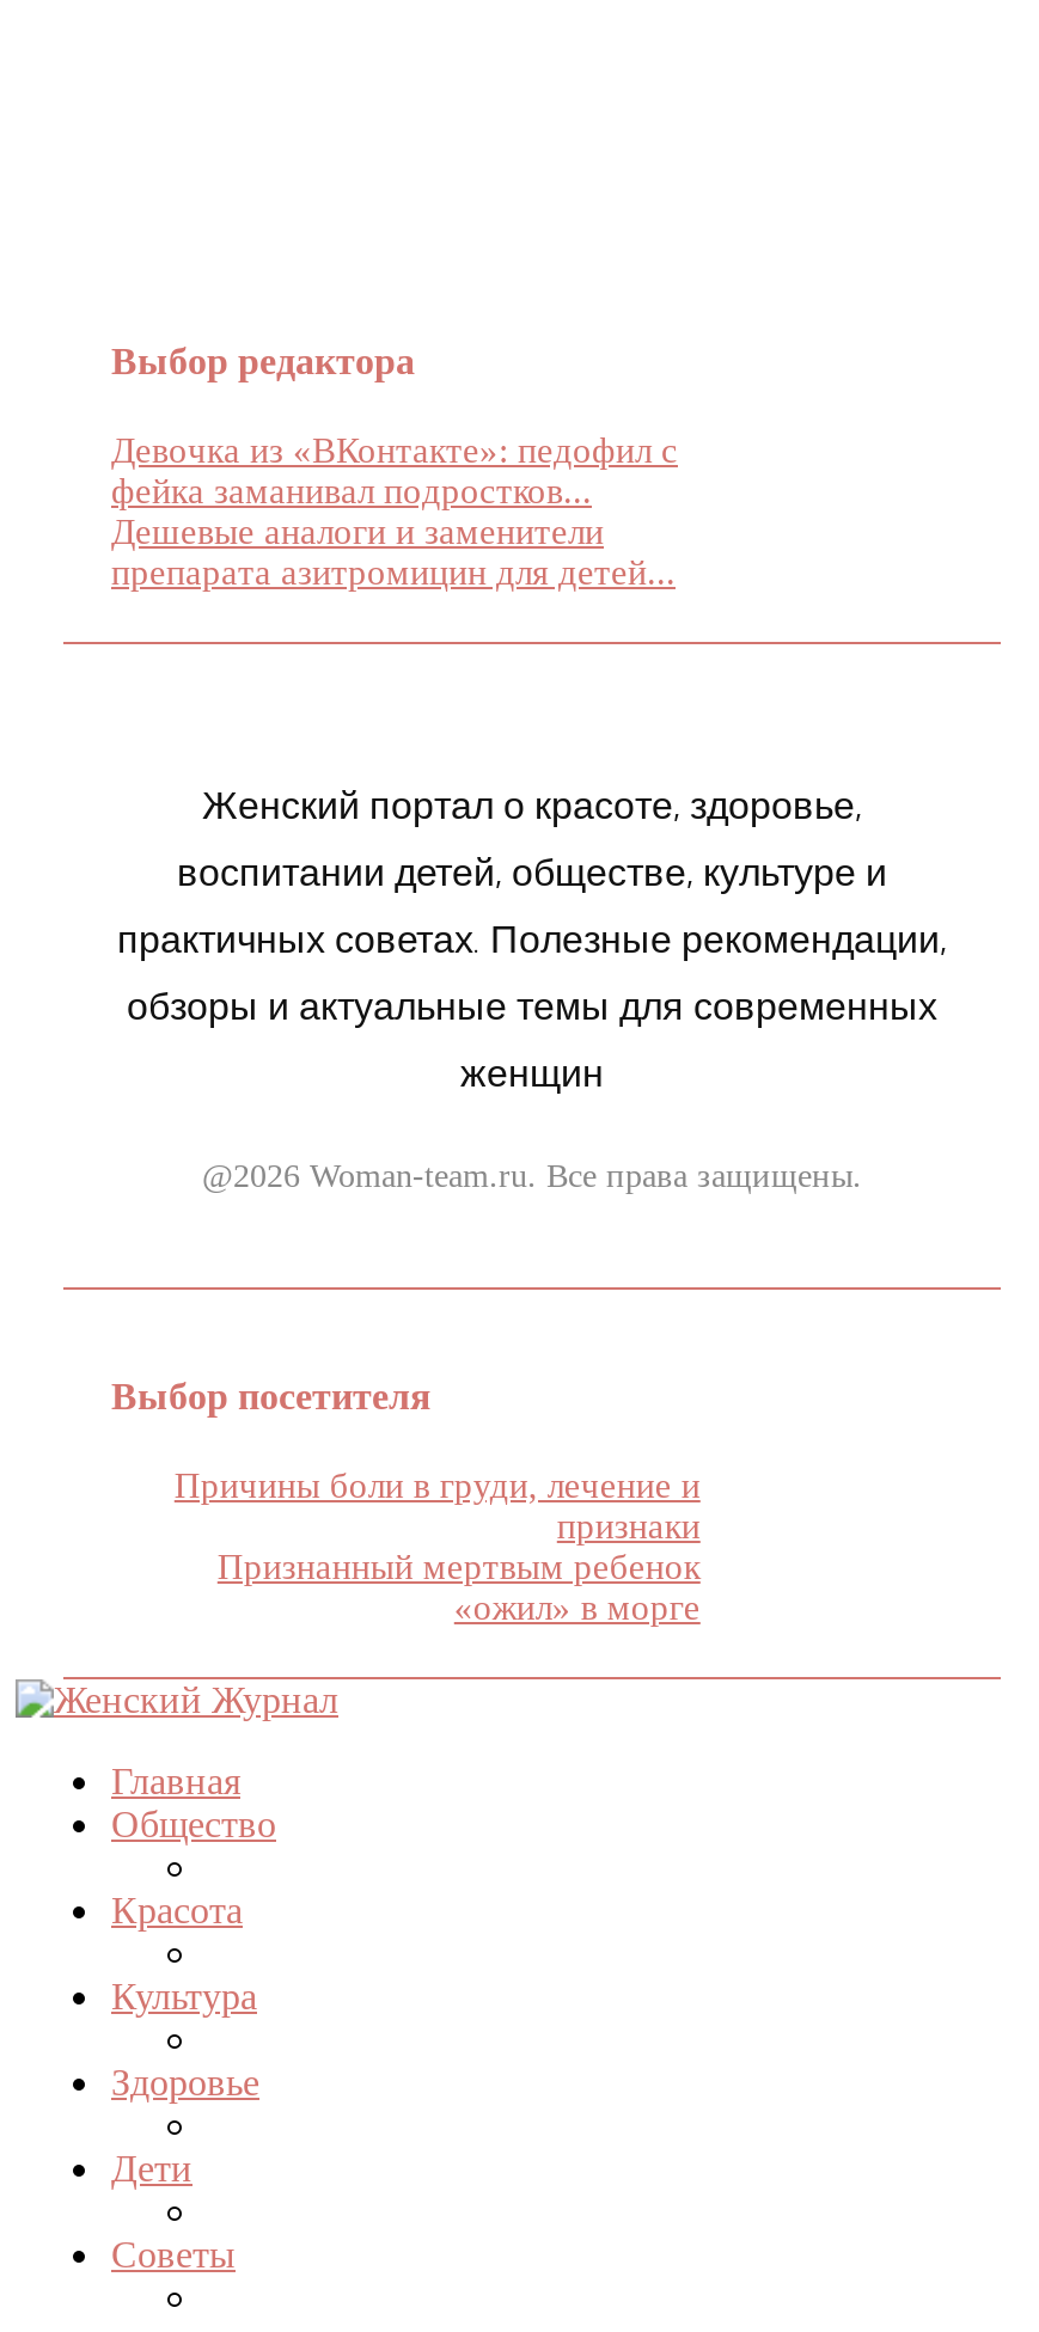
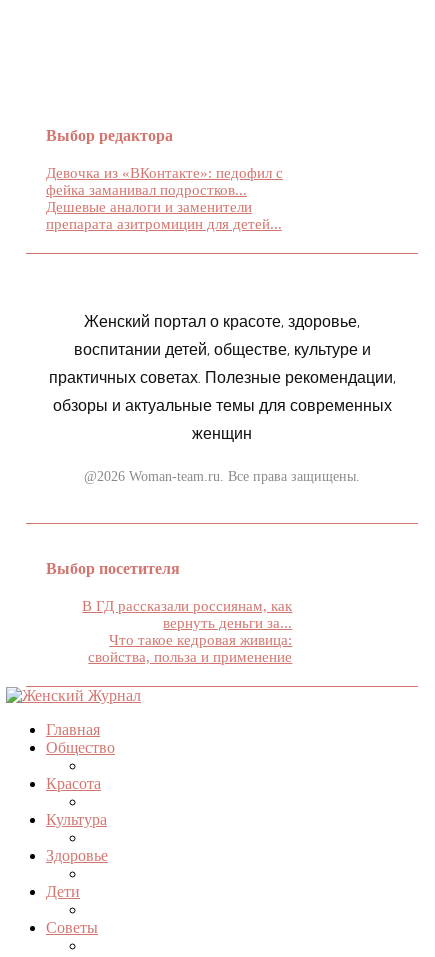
- Причины боли в груди, лечение и
- признаки
- Признанный мертвым ребенок
- «ожил» в морге
+ В ГД рассказали россиянам, как
+ вернуть деньги за...
+ Что такое кедровая живица:
+ свойства, польза и применение
